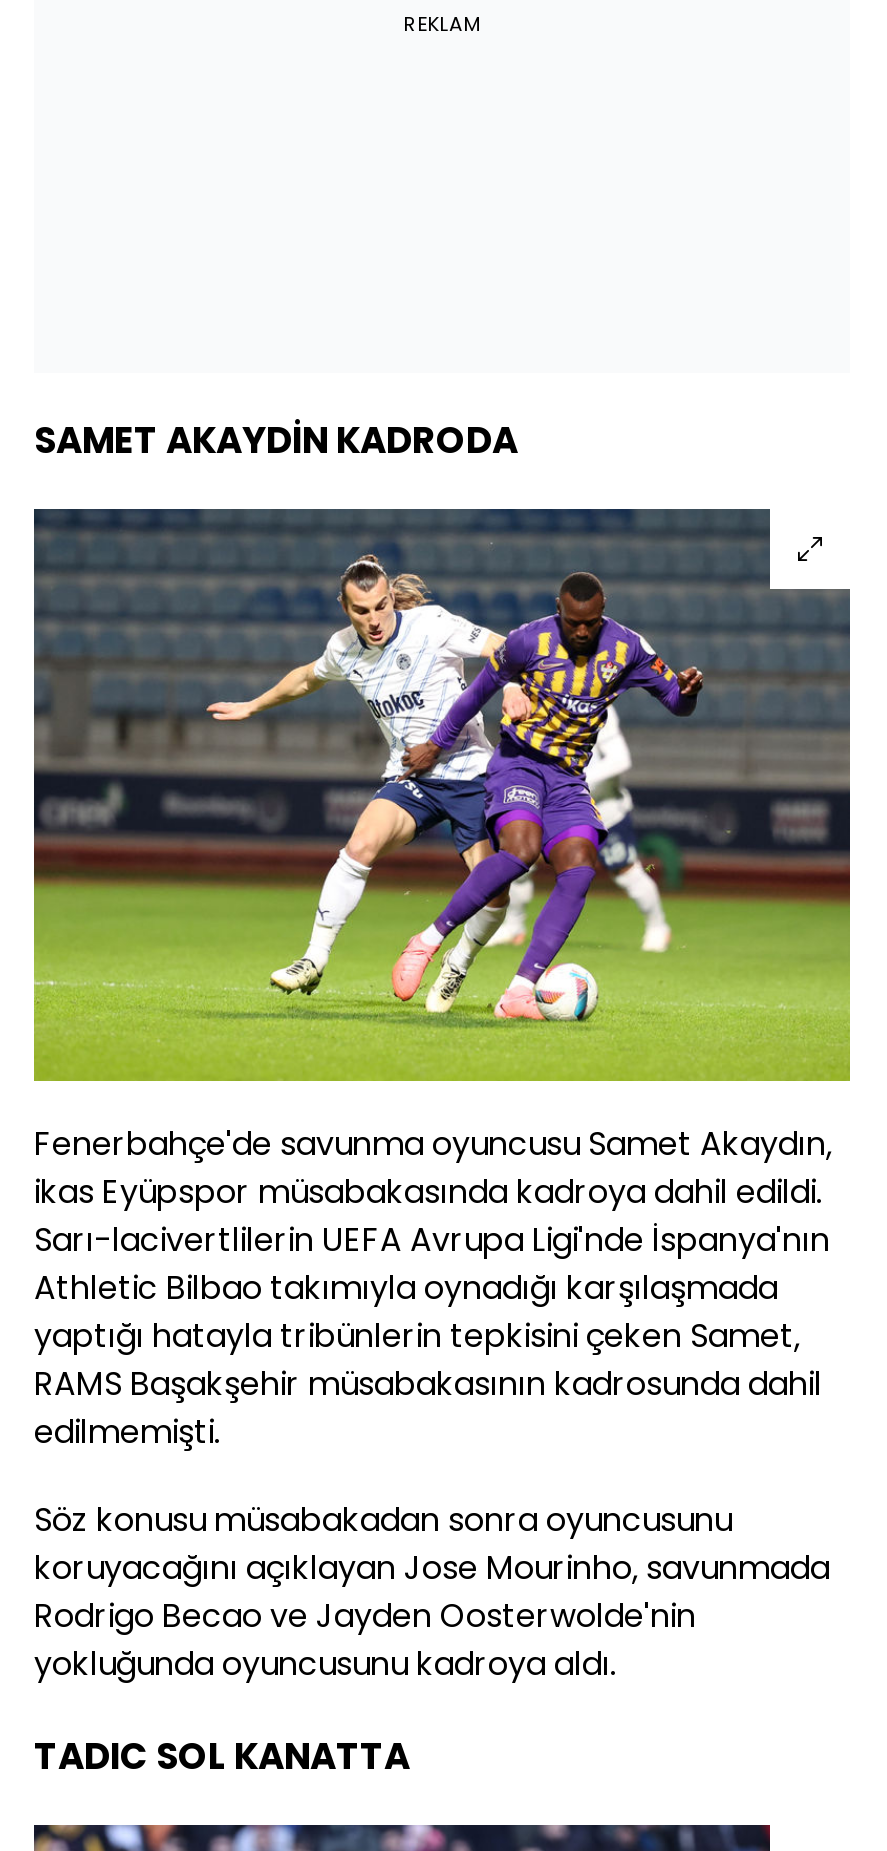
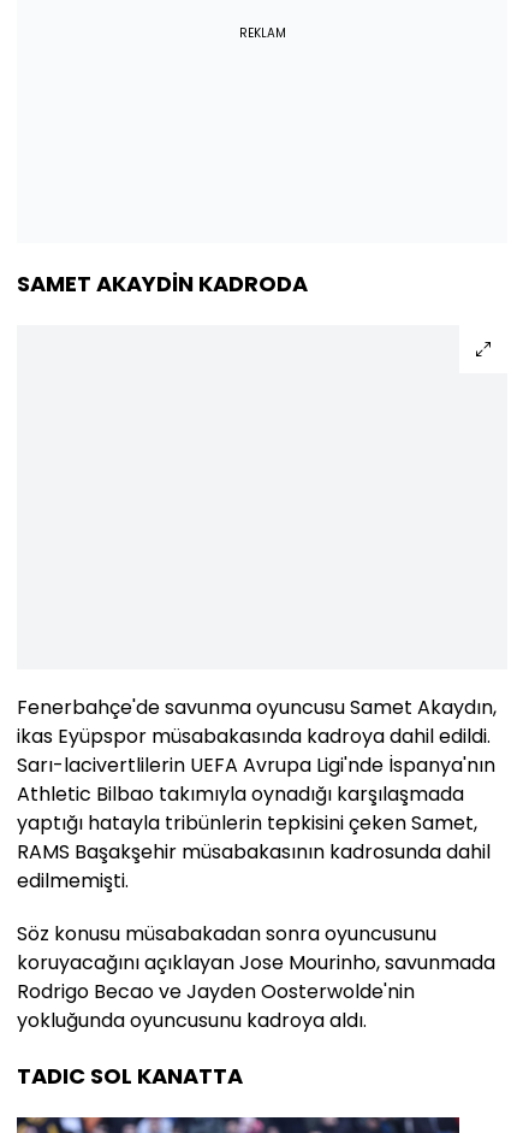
- [image]
